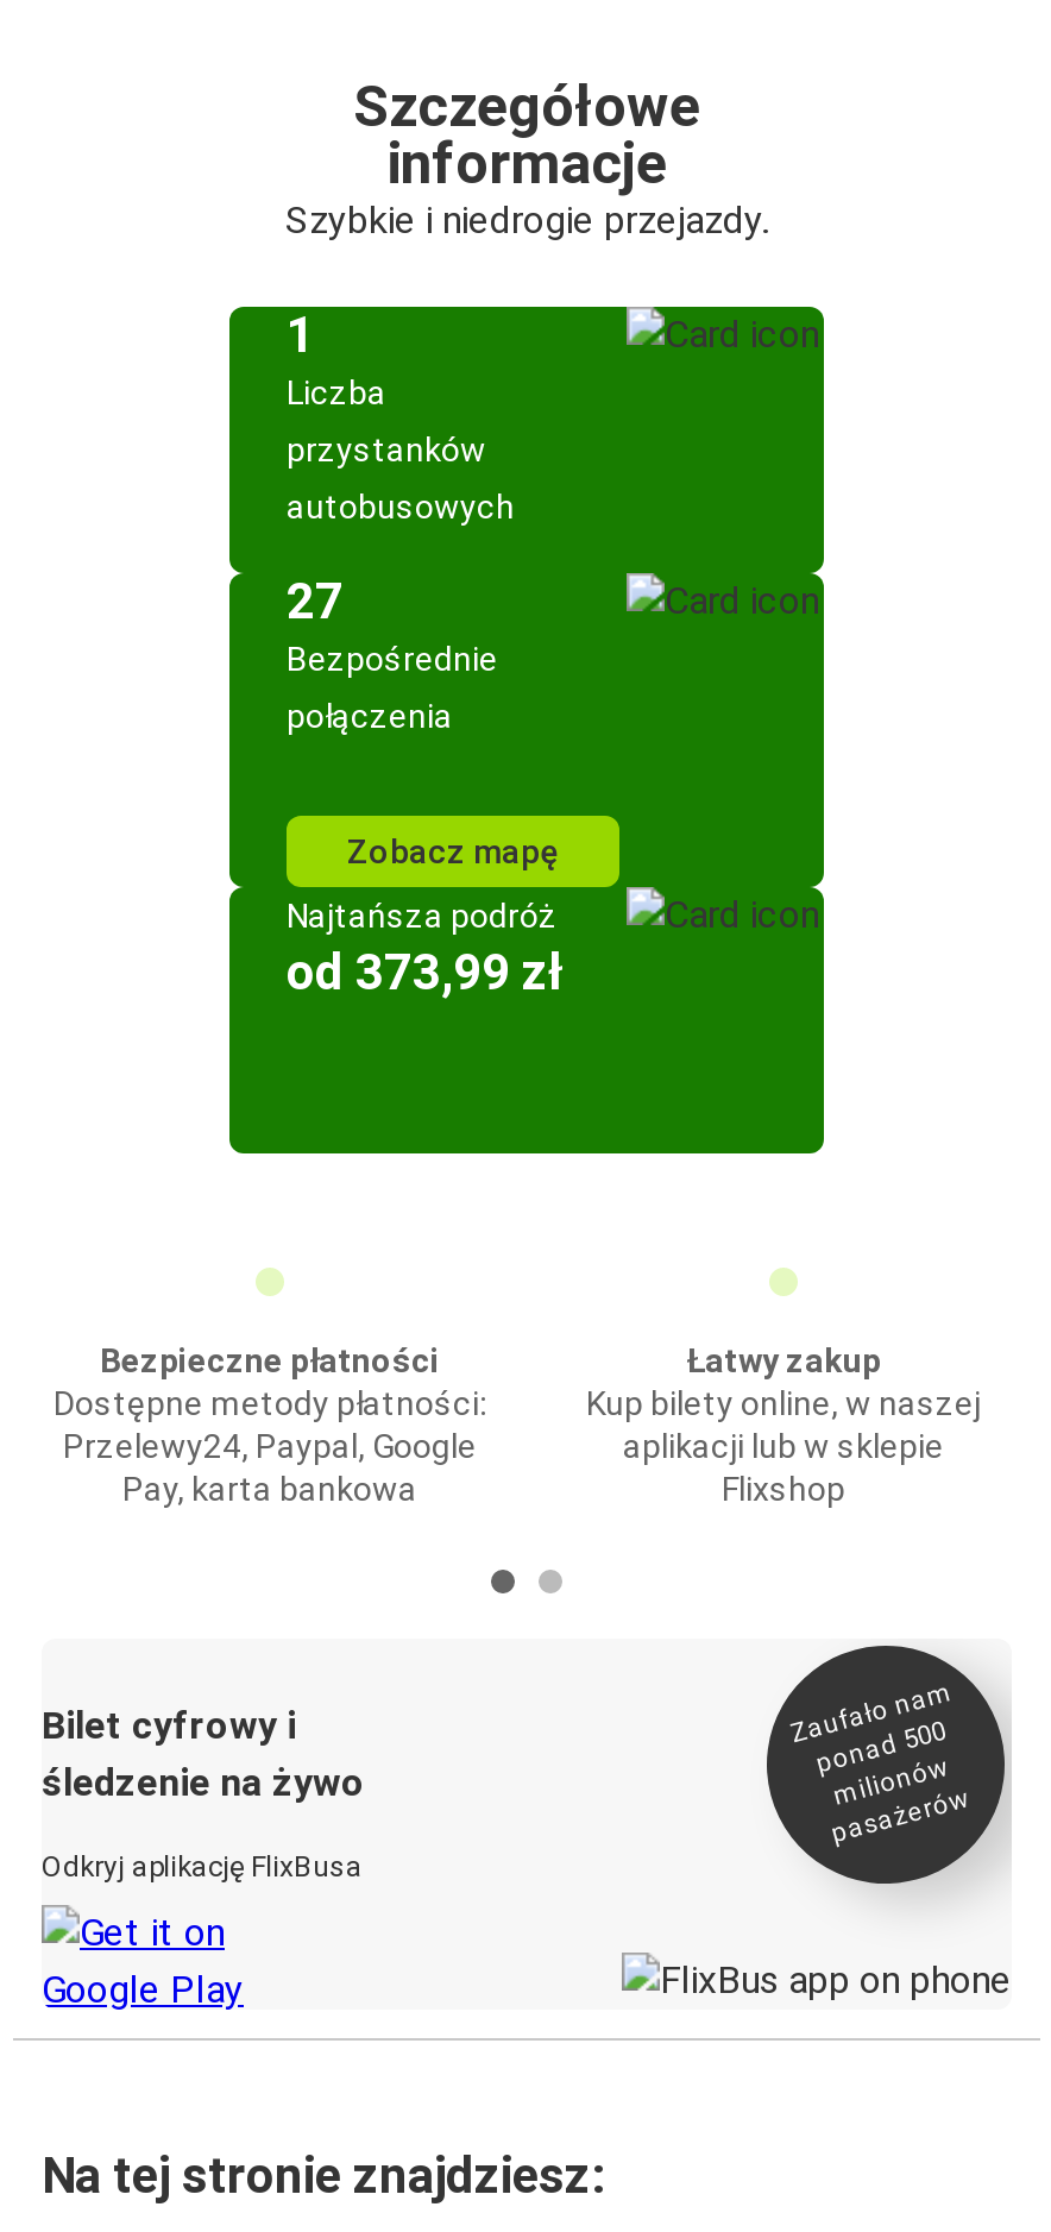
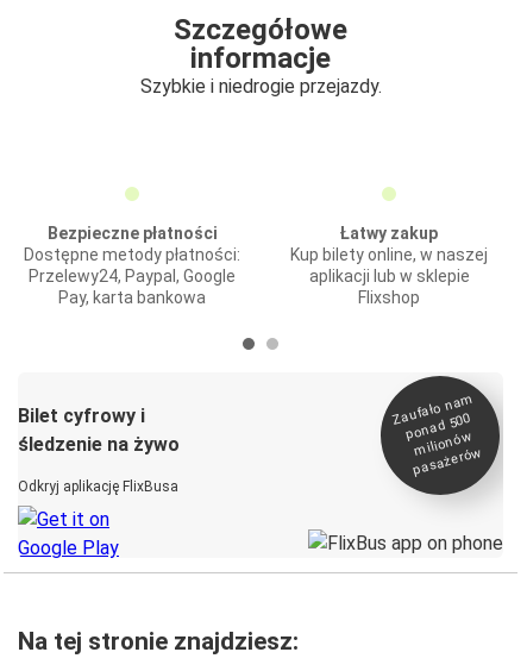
- [image]
- 1
- Liczba
- przystanków
- autobusowych
- 27
- Bezpośrednie
- połączenia

- Zobacz mapę
- Najtańsza podróż
- od 373,99 zł
